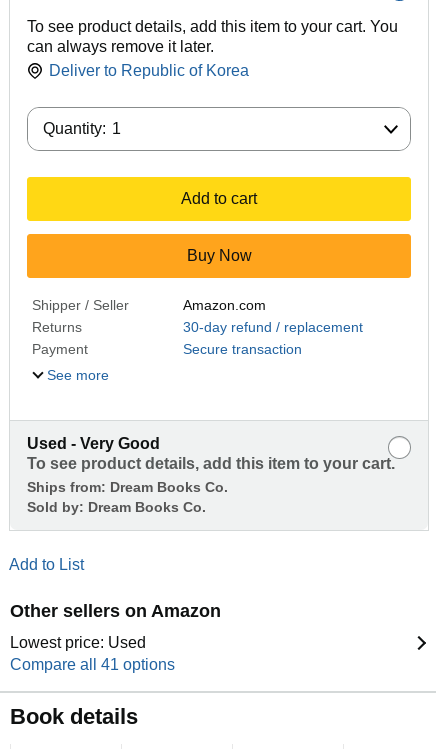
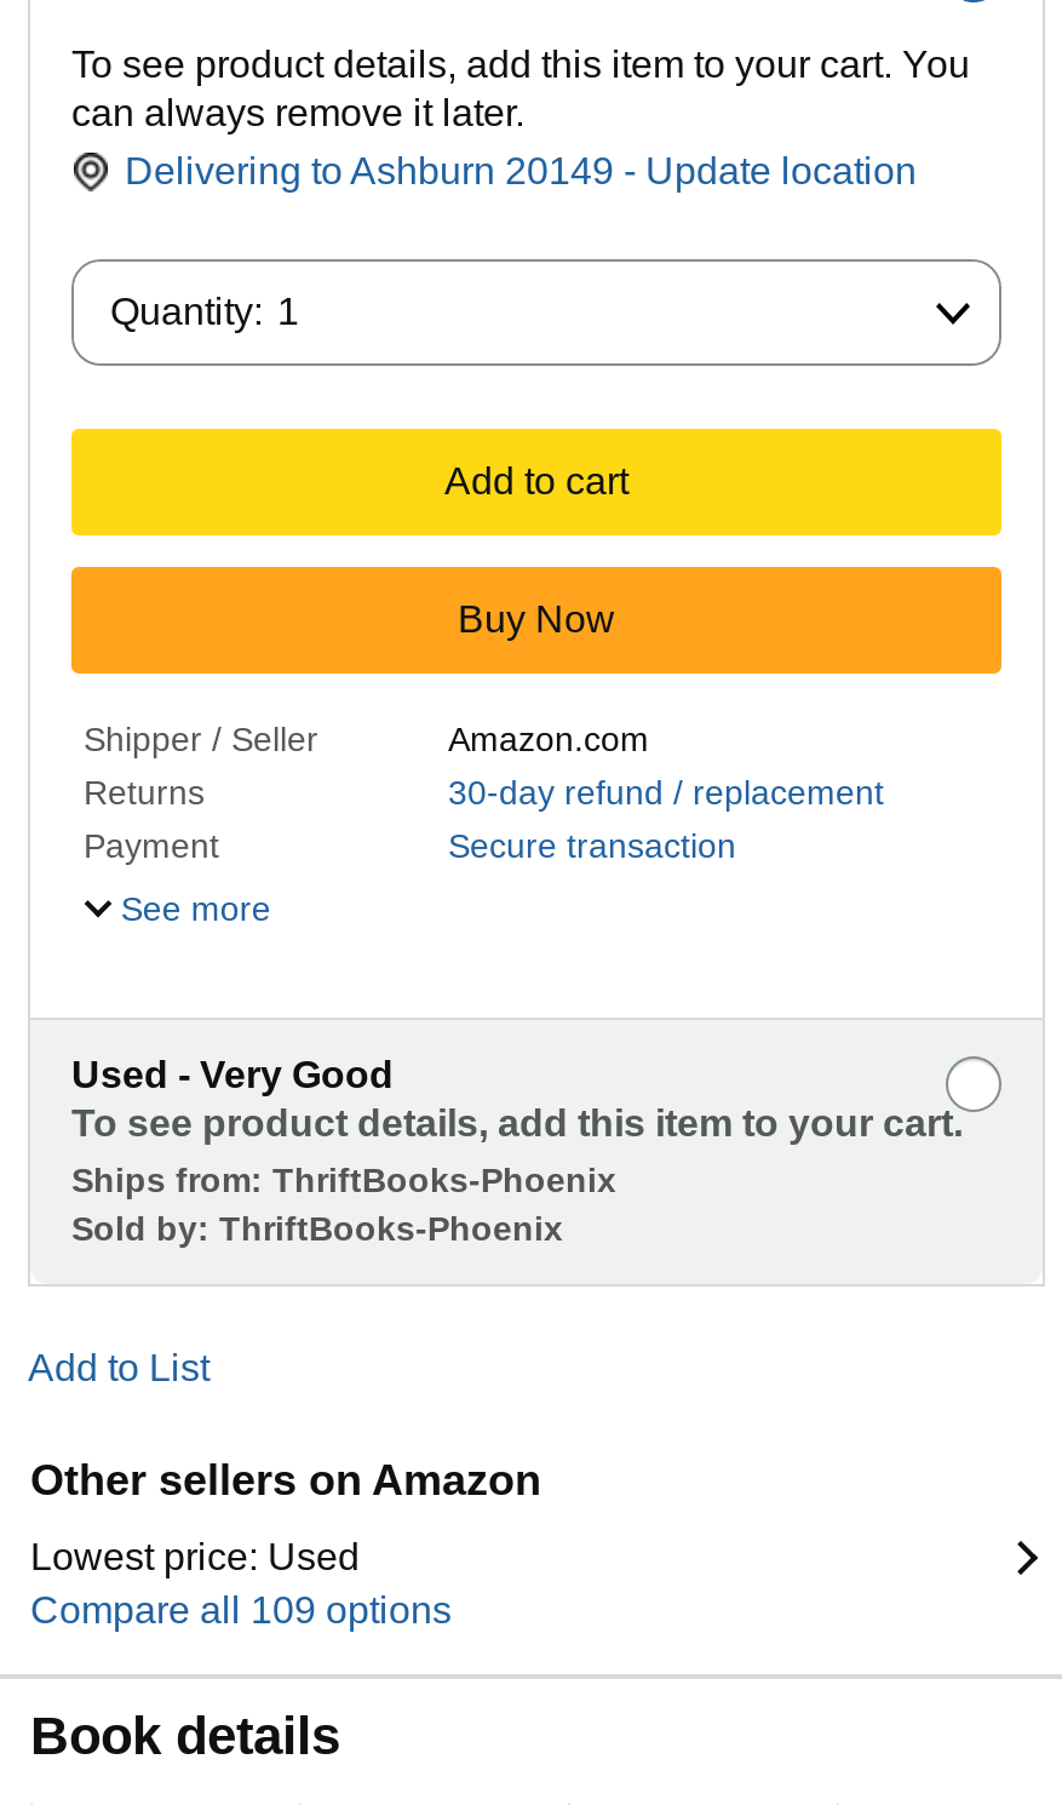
- Deliver to Republic of Korea
+ Delivering to Ashburn 20149 - Update location

- Ships from: Dream Books Co.
- Sold by: Dream Books Co.
+ Ships from: ThriftBooks-Phoenix
+ Sold by: ThriftBooks-Phoenix

- Compare all 41 options
+ Compare all 109 options
